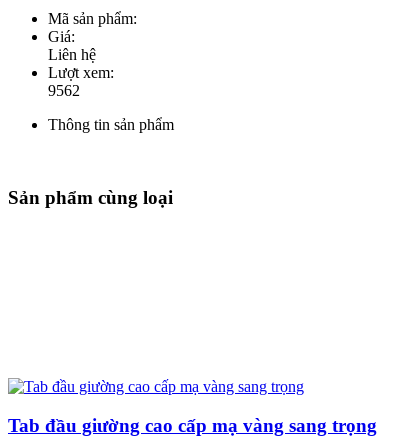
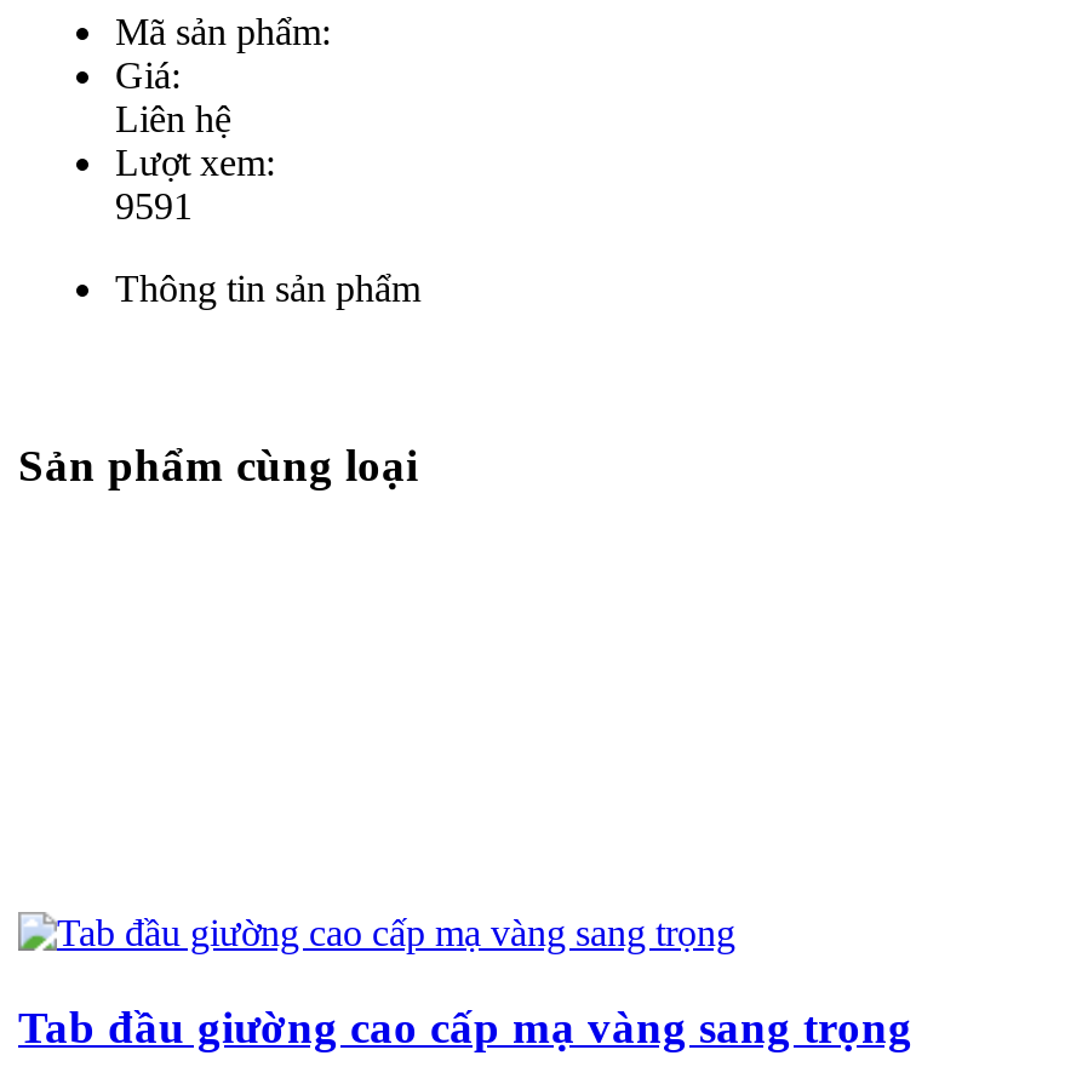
- 9562
+ 9591
